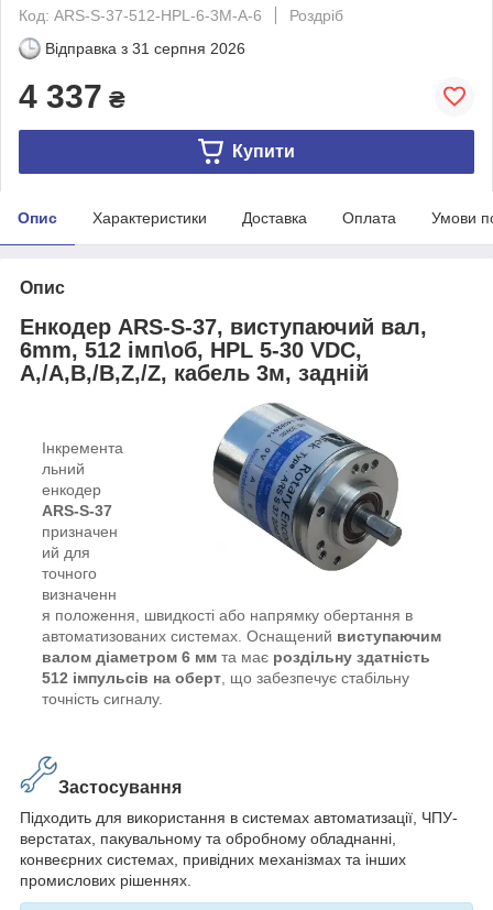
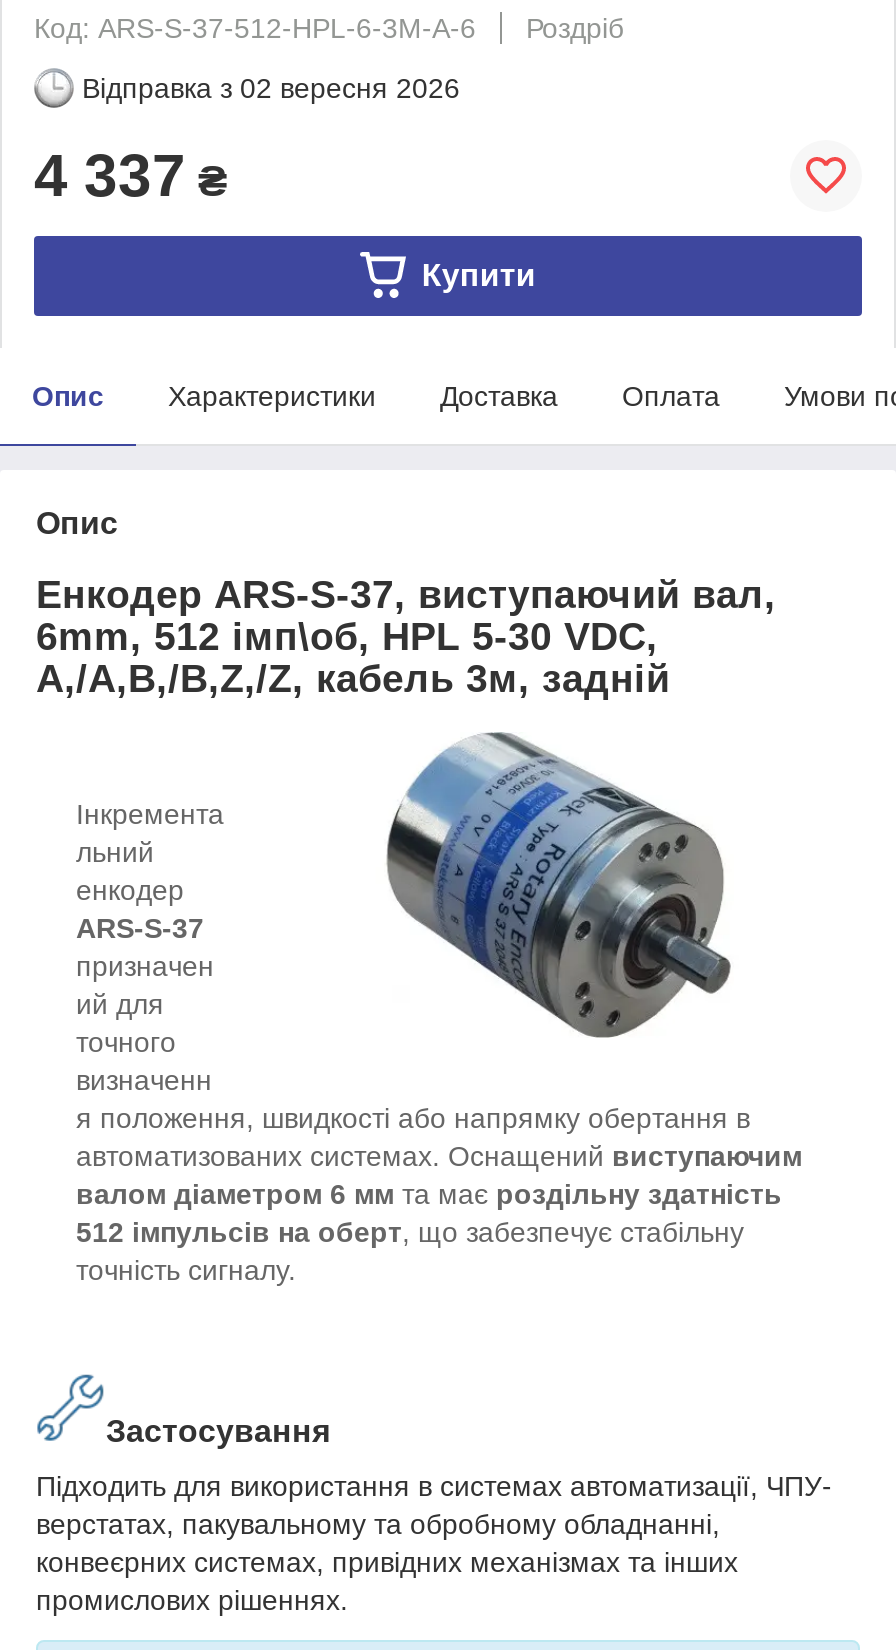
- Відправка з 31 серпня 2026
+ Відправка з 02 вересня 2026
